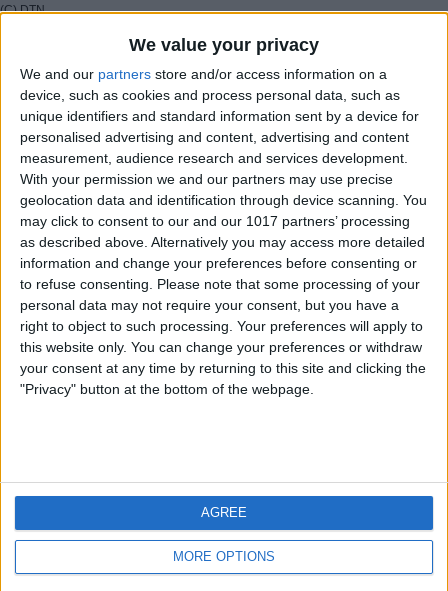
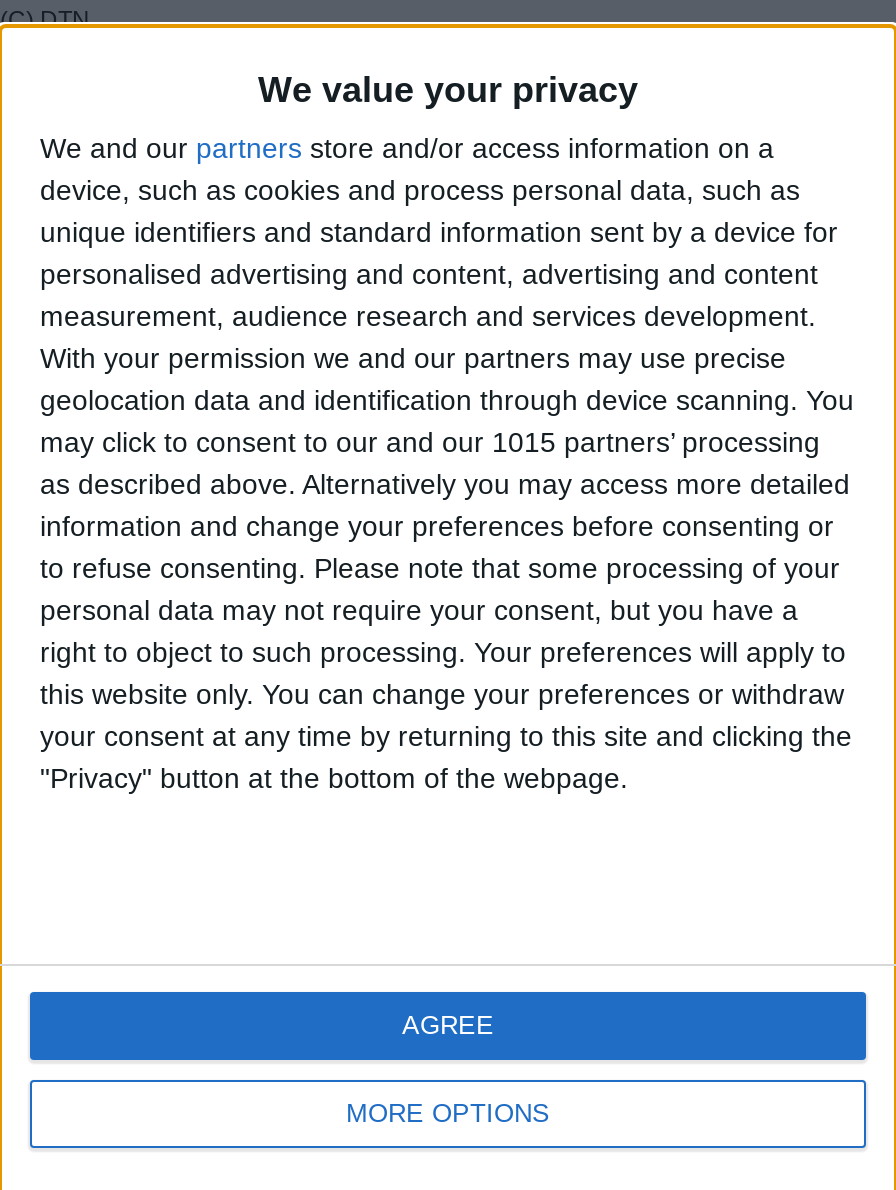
- may click to consent to our and our 1017 partners’ processing
+ may click to consent to our and our 1015 partners’ processing
